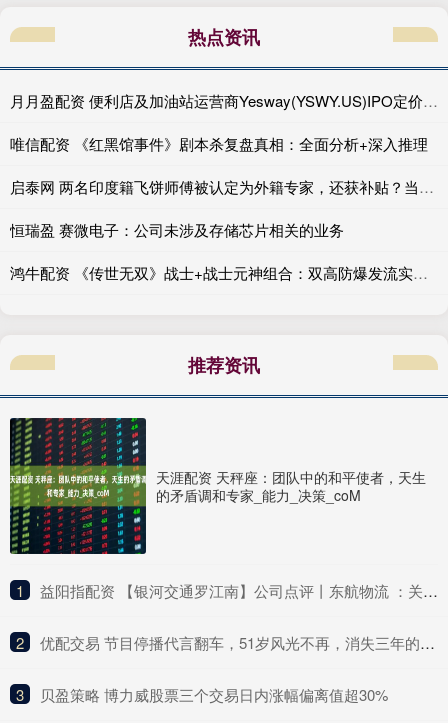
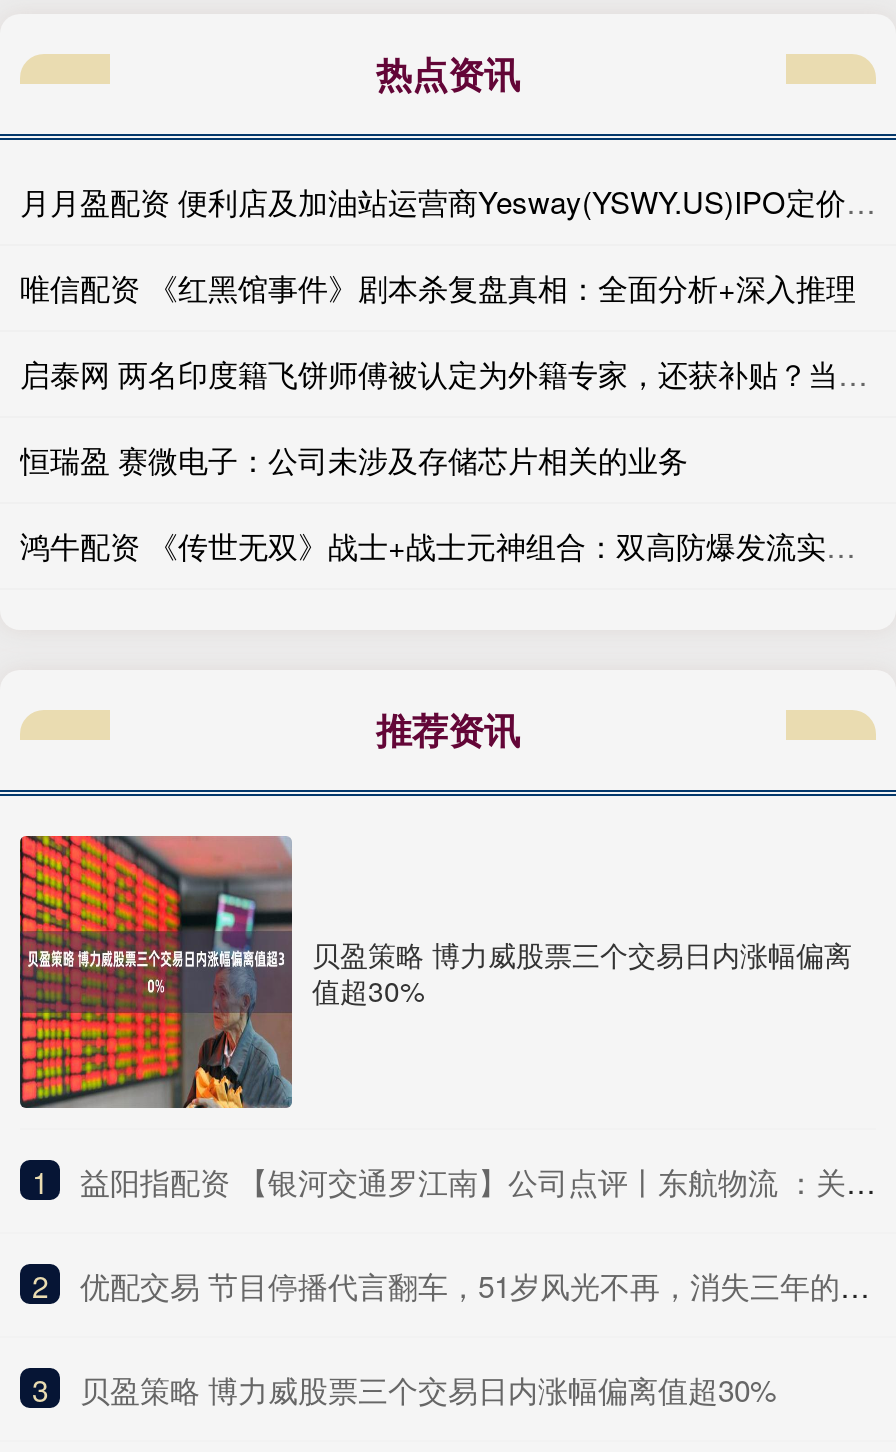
- [image]
- 天涯配资 天秤座：团队中的和平使者，天生
- 的矛盾调和专家_能力_决策_coM
+ [image]
+ 贝盈策略 博力威股票三个交易日内涨幅偏离
+ 值超30%
